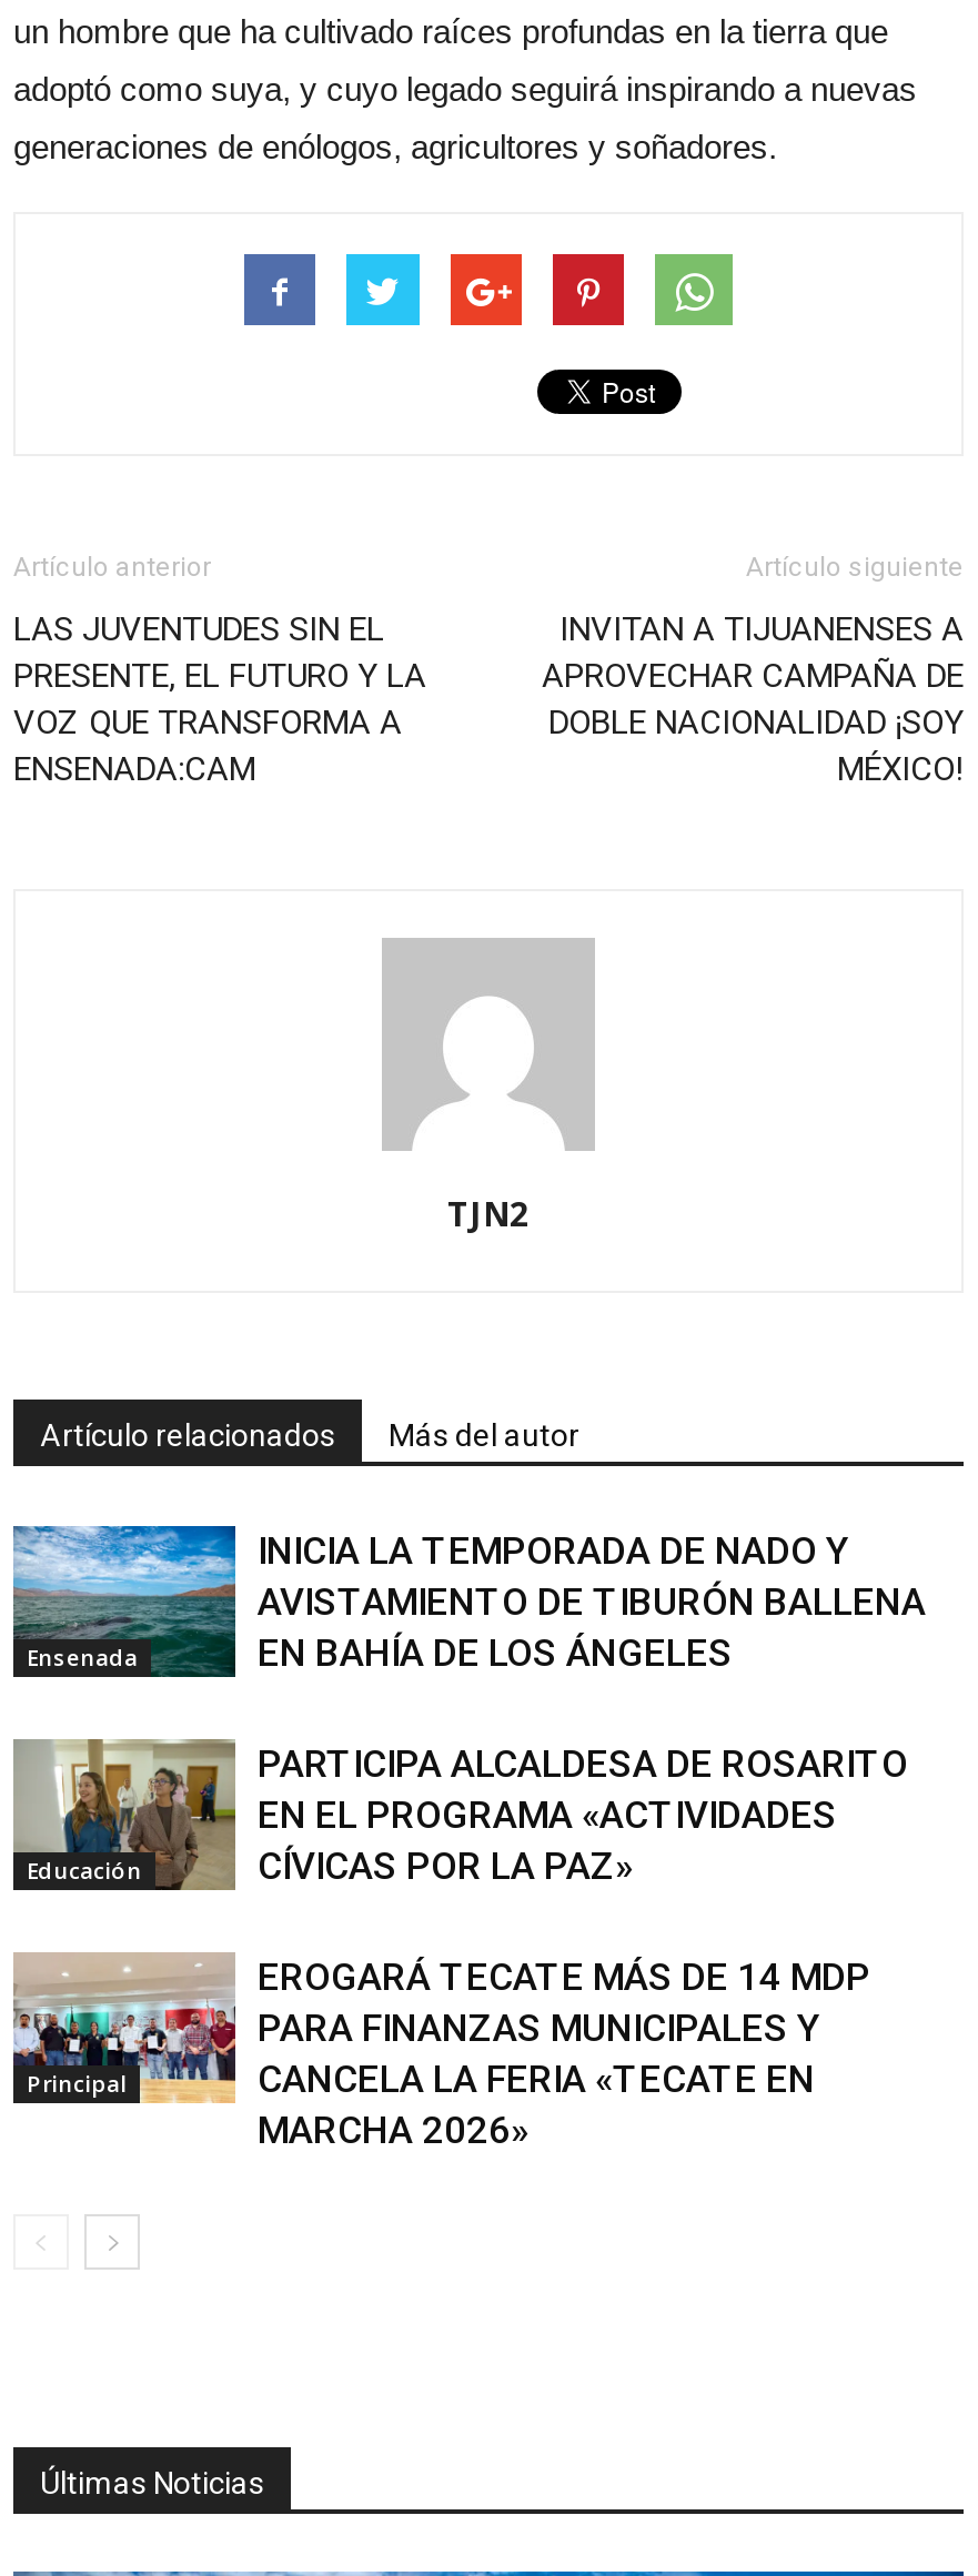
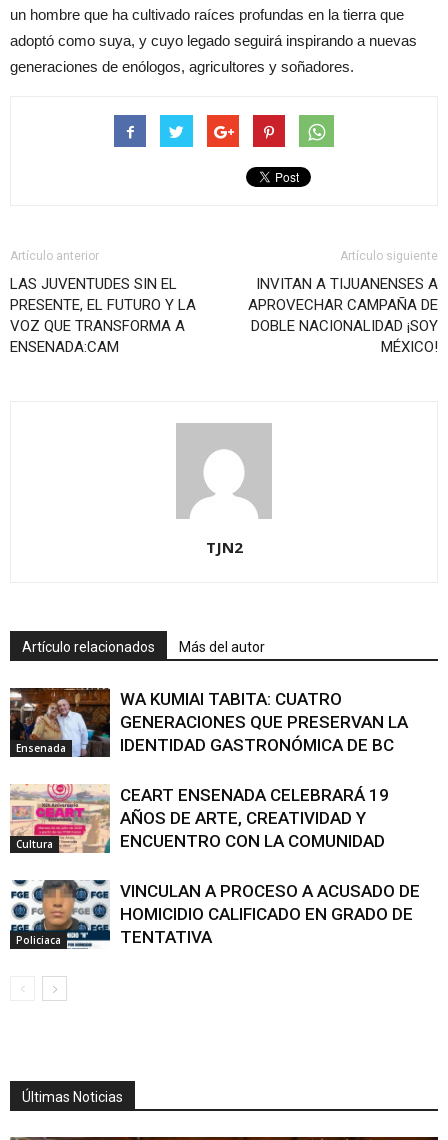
- [image]
- INICIA LA TEMPORADA DE NADO Y
- AVISTAMIENTO DE TIBURÓN BALLENA
- EN BAHÍA DE LOS ÁNGELES
+ [image]
+ WA KUMIAI TABITA: CUATRO
+ GENERACIONES QUE PRESERVAN LA
+ IDENTIDAD GASTRONÓMICA DE BC

- [image]
- Educación
+ [image]
+ Cultura

- PARTICIPA ALCALDESA DE ROSARITO
- EN EL PROGRAMA «ACTIVIDADES
- CÍVICAS POR LA PAZ»
+ CEART ENSENADA CELEBRARÁ 19
+ AÑOS DE ARTE, CREATIVIDAD Y
+ ENCUENTRO CON LA COMUNIDAD

- [image]
- Principal
+ [image]
+ Policiaca

- EROGARÁ TECATE MÁS DE 14 MDP
- PARA FINANZAS MUNICIPALES Y
- CANCELA LA FERIA «TECATE EN
- MARCHA 2026»
+ VINCULAN A PROCESO A ACUSADO DE
+ HOMICIDIO CALIFICADO EN GRADO DE
+ TENTATIVA
